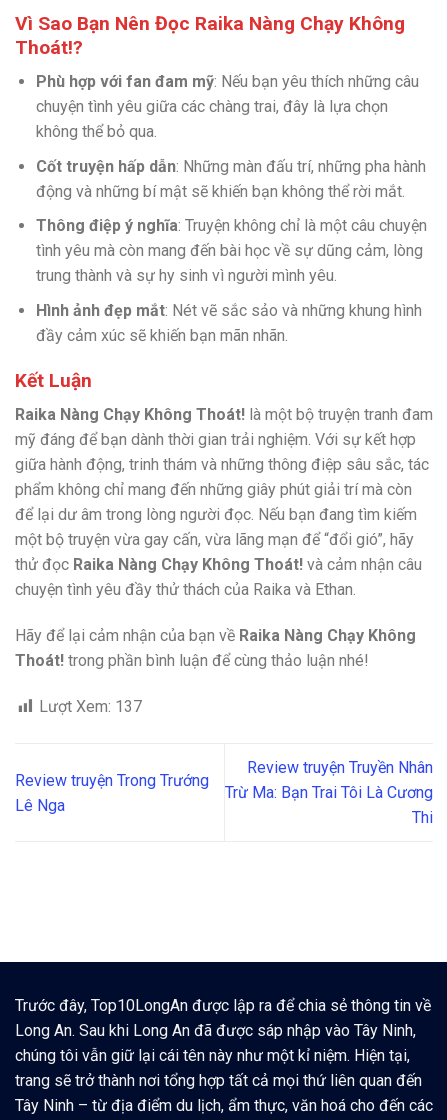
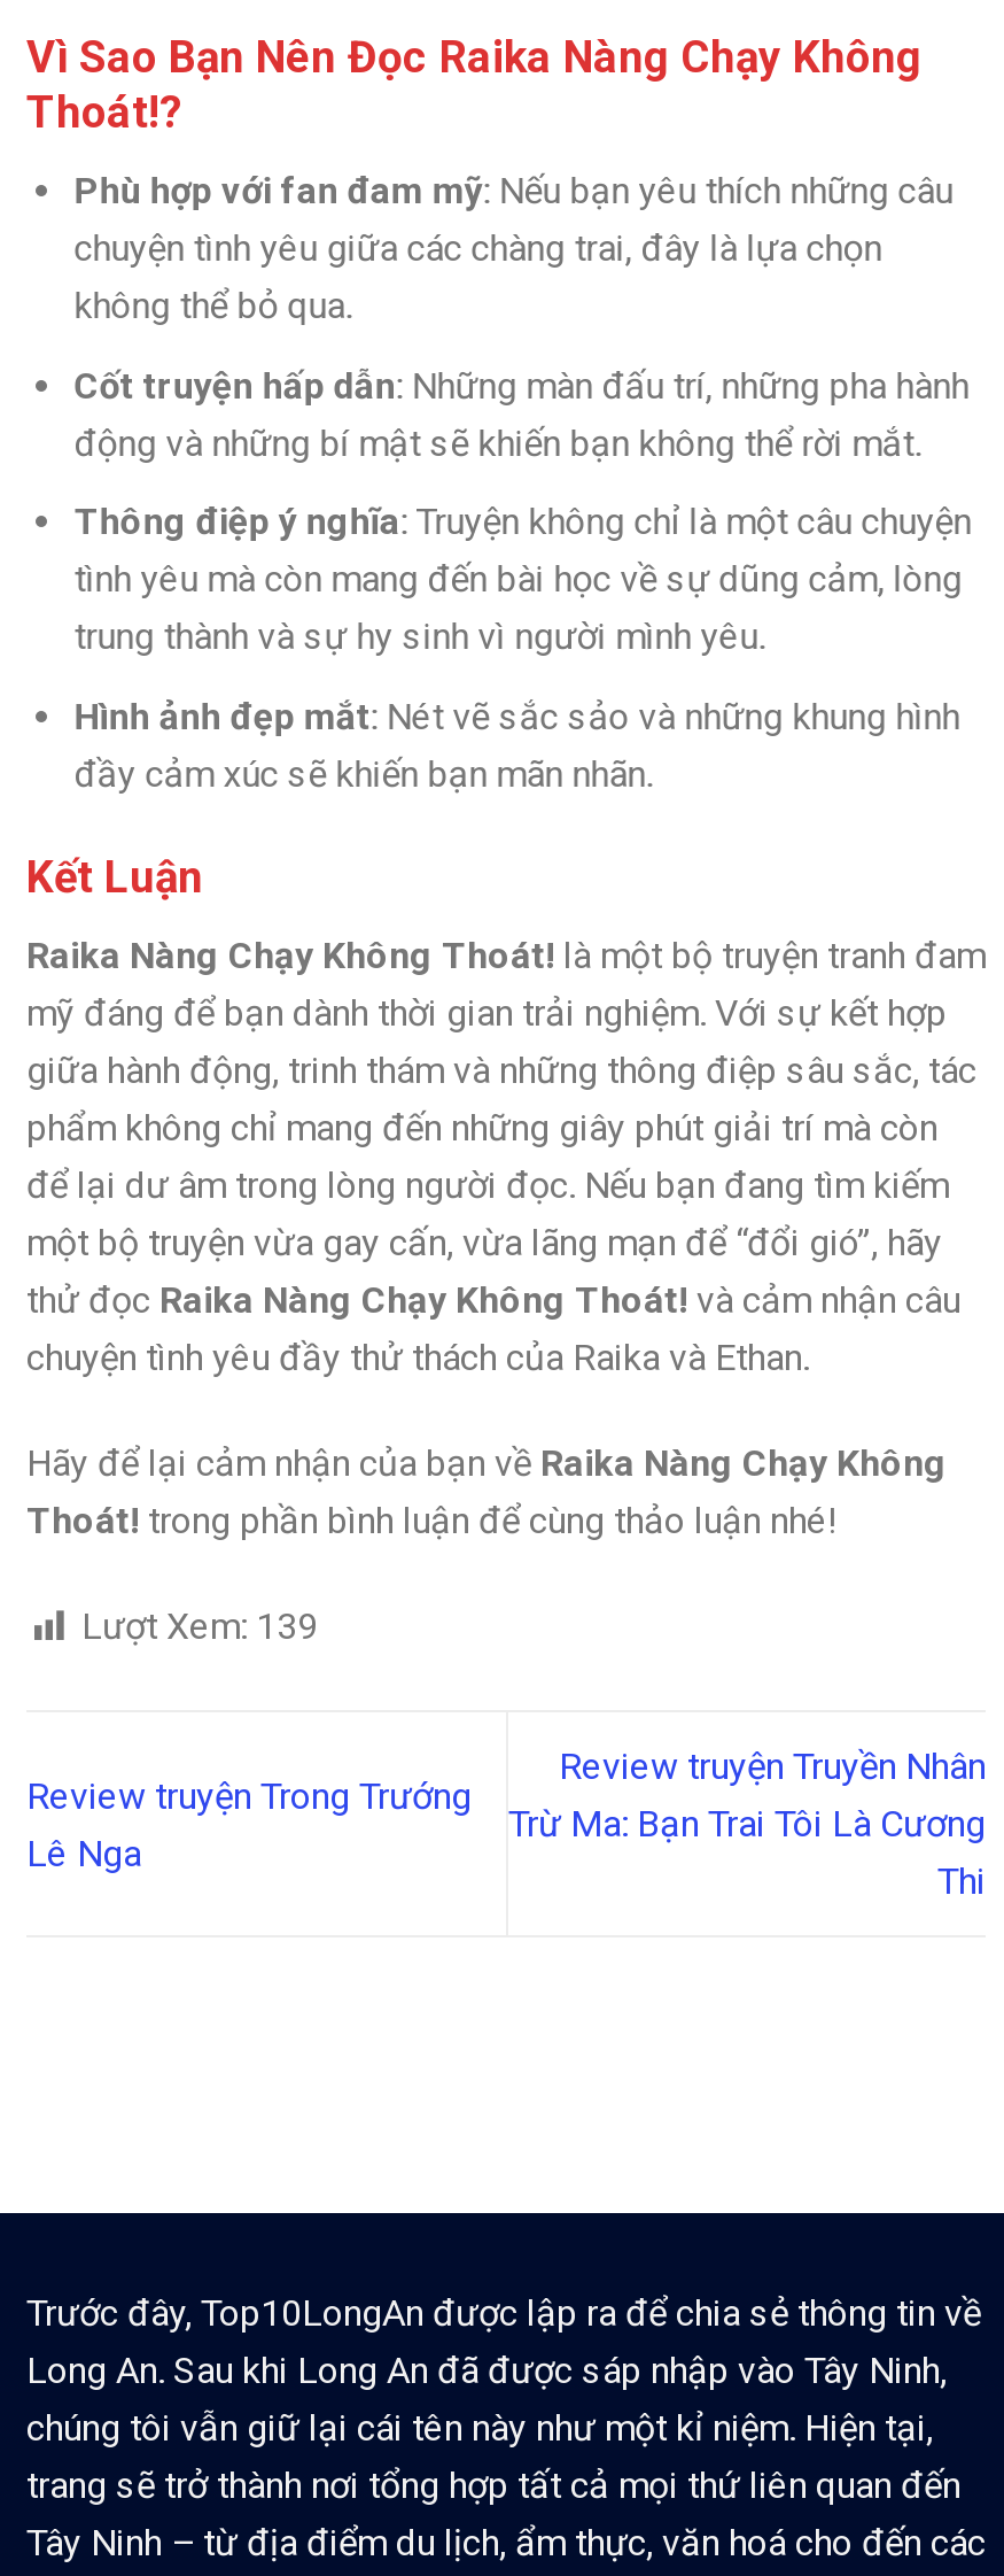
- Lượt Xem: 137
+ Lượt Xem: 139
